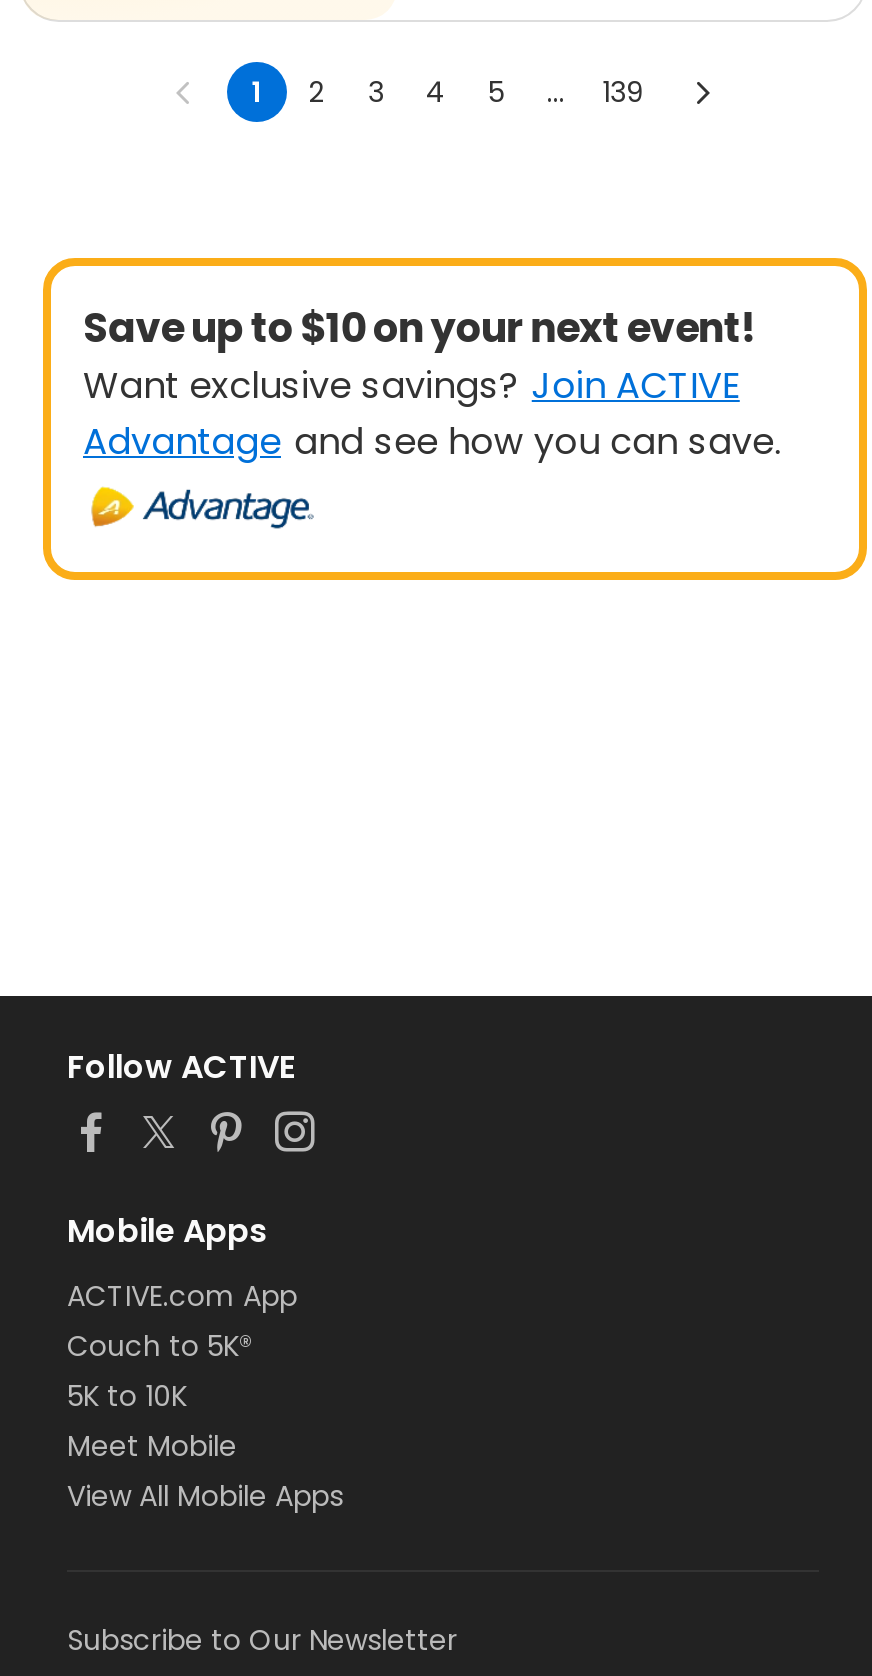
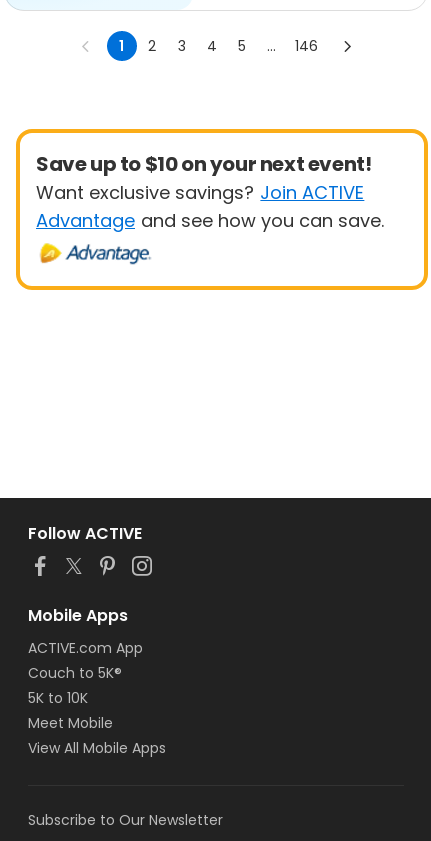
- 139
+ 146
